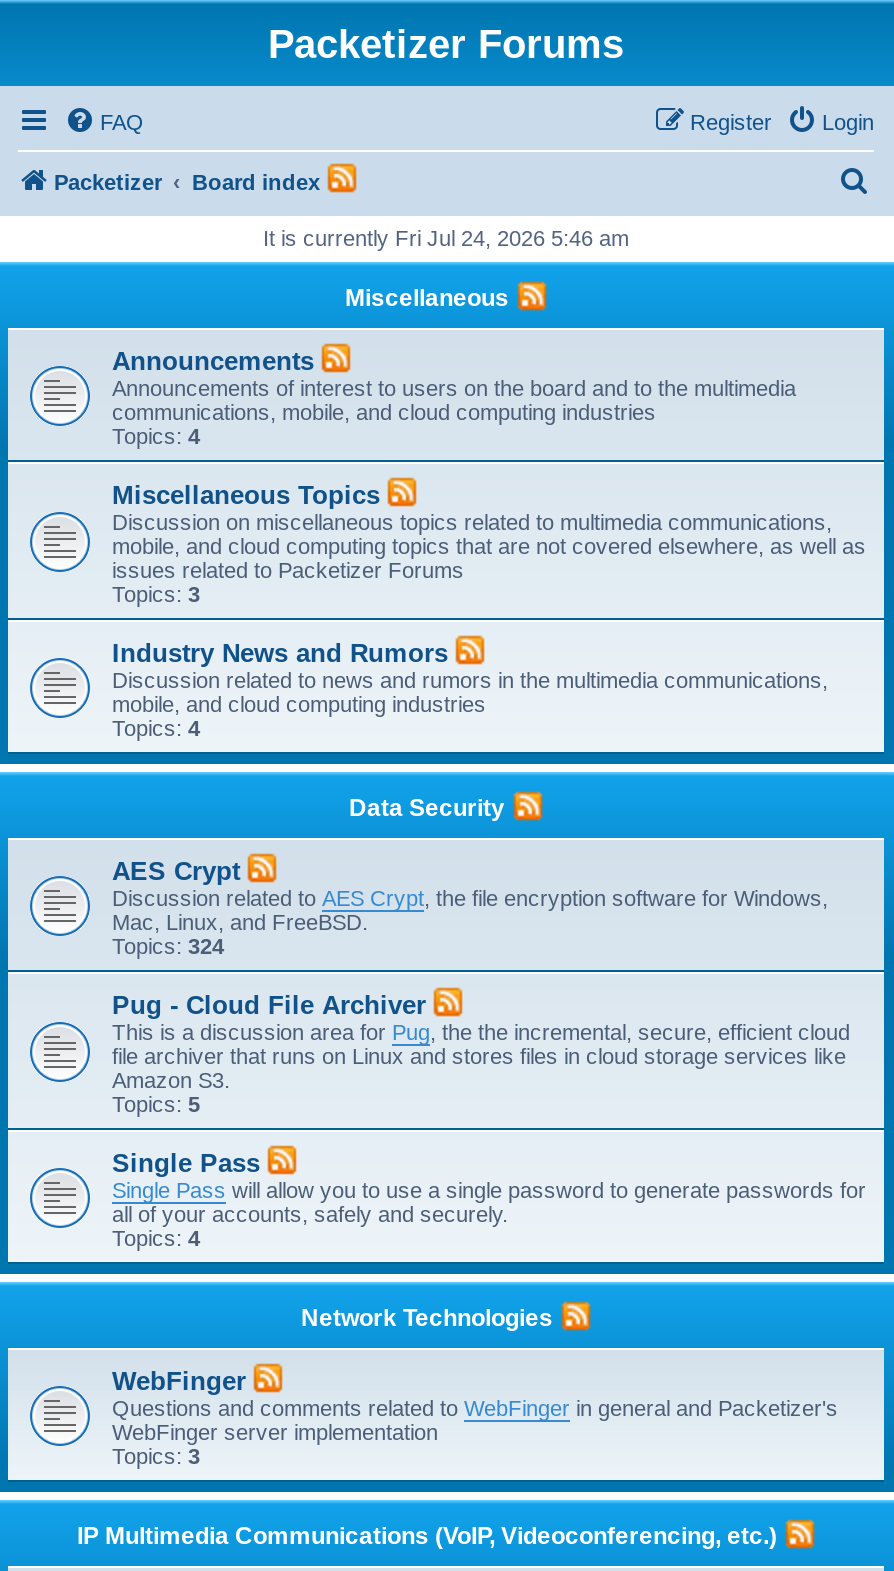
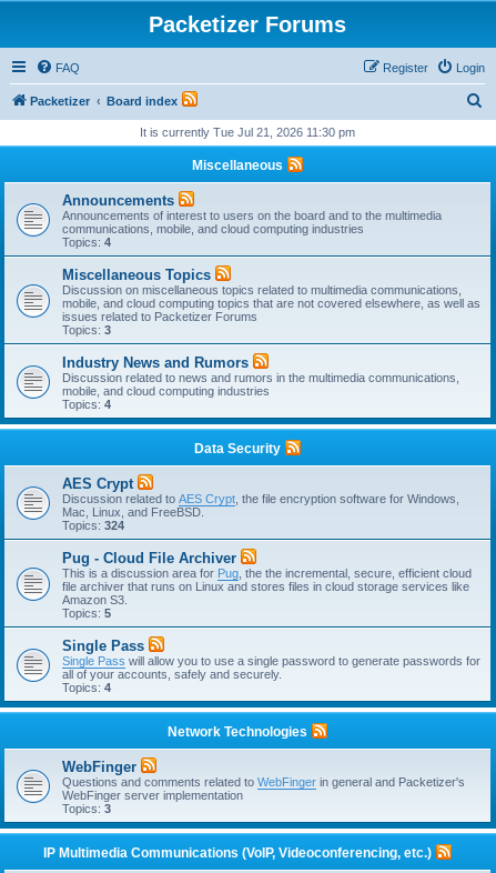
- It is currently Fri Jul 24, 2026 5:46 am
+ It is currently Tue Jul 21, 2026 11:30 pm
